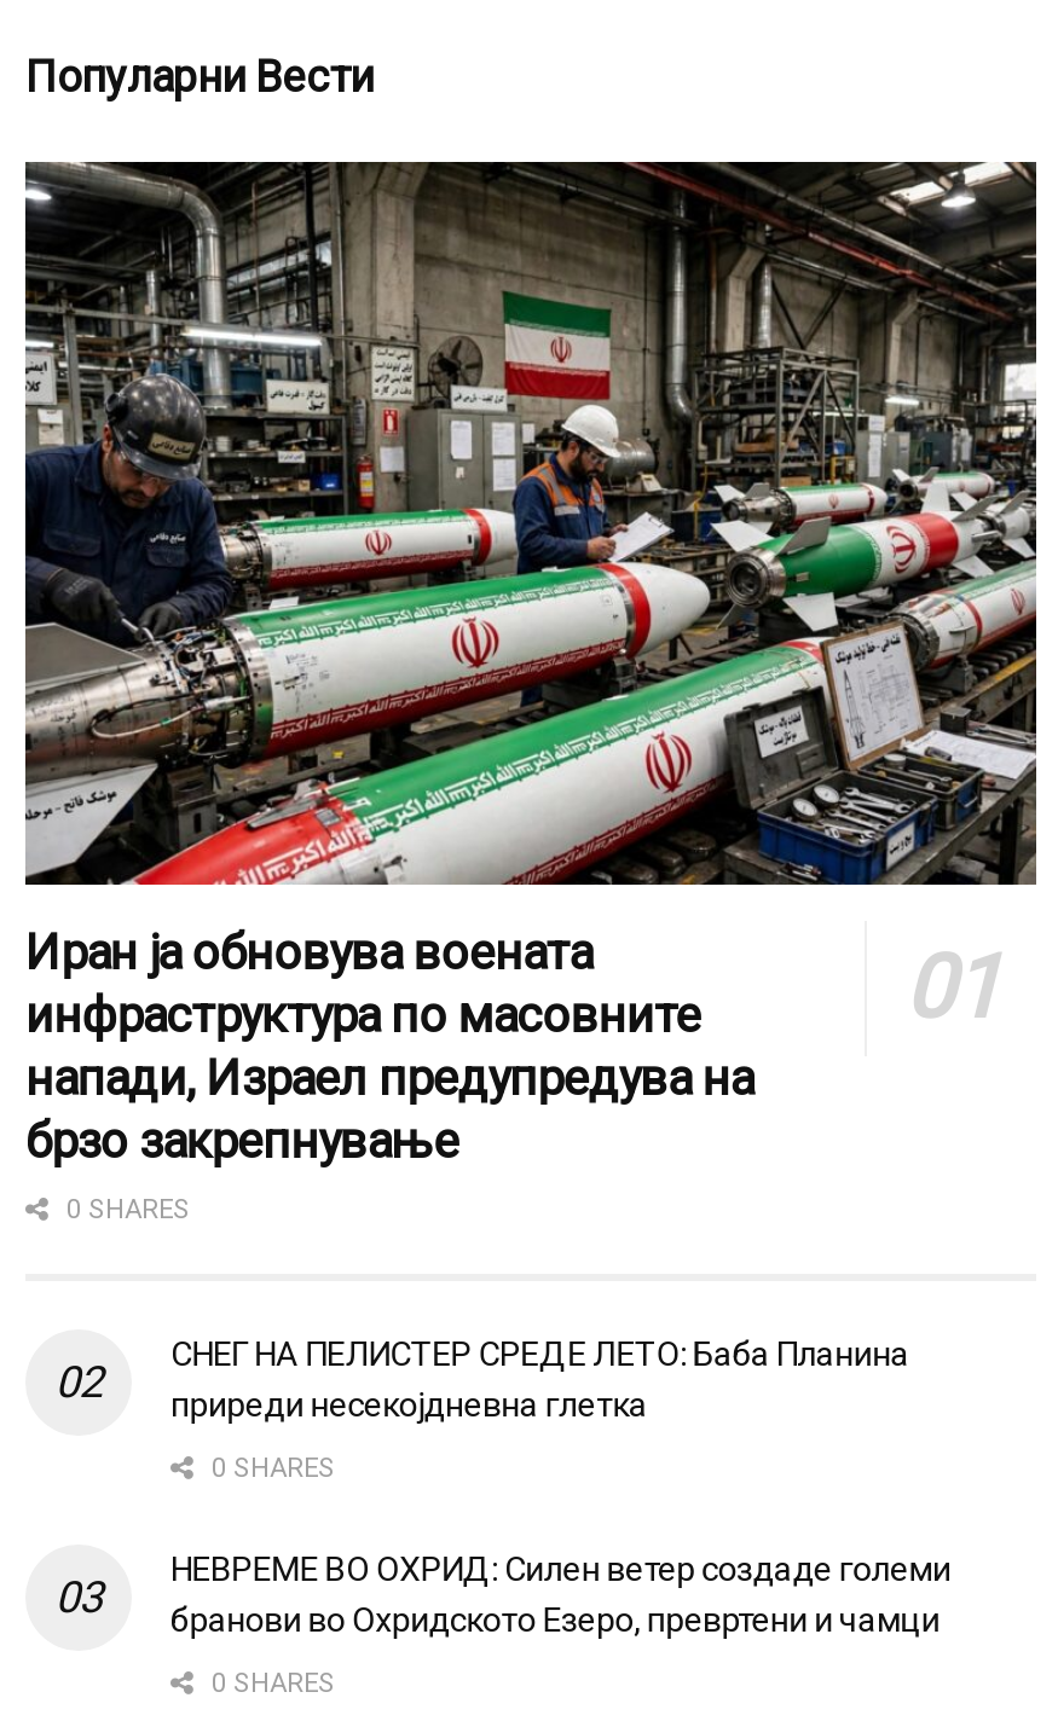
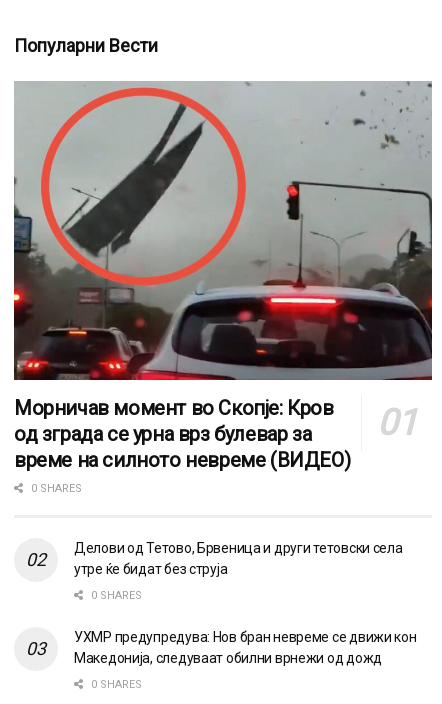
- [image]
- Иран ја обновува воената
- инфраструктура по масовните
- напади, Израел предупредува на
- брзо закрепнување
+ [image]
+ Морничав момент во Скопје: Кров
+ од зграда се урна врз булевар за
+ време на силното невреме (ВИДЕО)

- СНЕГ НА ПЕЛИСТЕР СРЕДЕ ЛЕТО: Баба Планина
- приреди несекојдневна глетка
+ Делови од Тетово, Брвеница и други тетовски села
+ утре ќе бидат без струја

- НЕВРЕМЕ ВО ОХРИД: Силен ветер создаде големи
- бранови во Охридското Езеро, превртени и чамци
+ УХМР предупредува: Нов бран невреме се движи кон
+ Македонија, следуваат обилни врнежи од дожд
